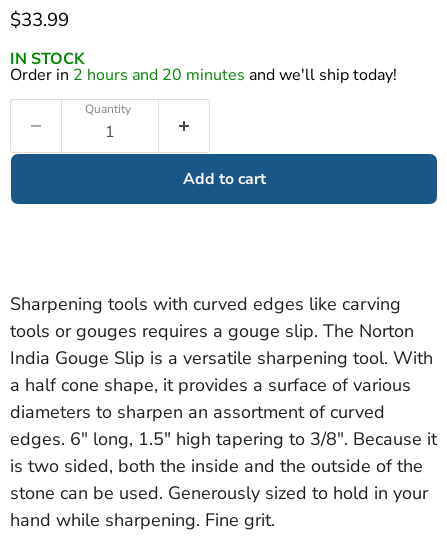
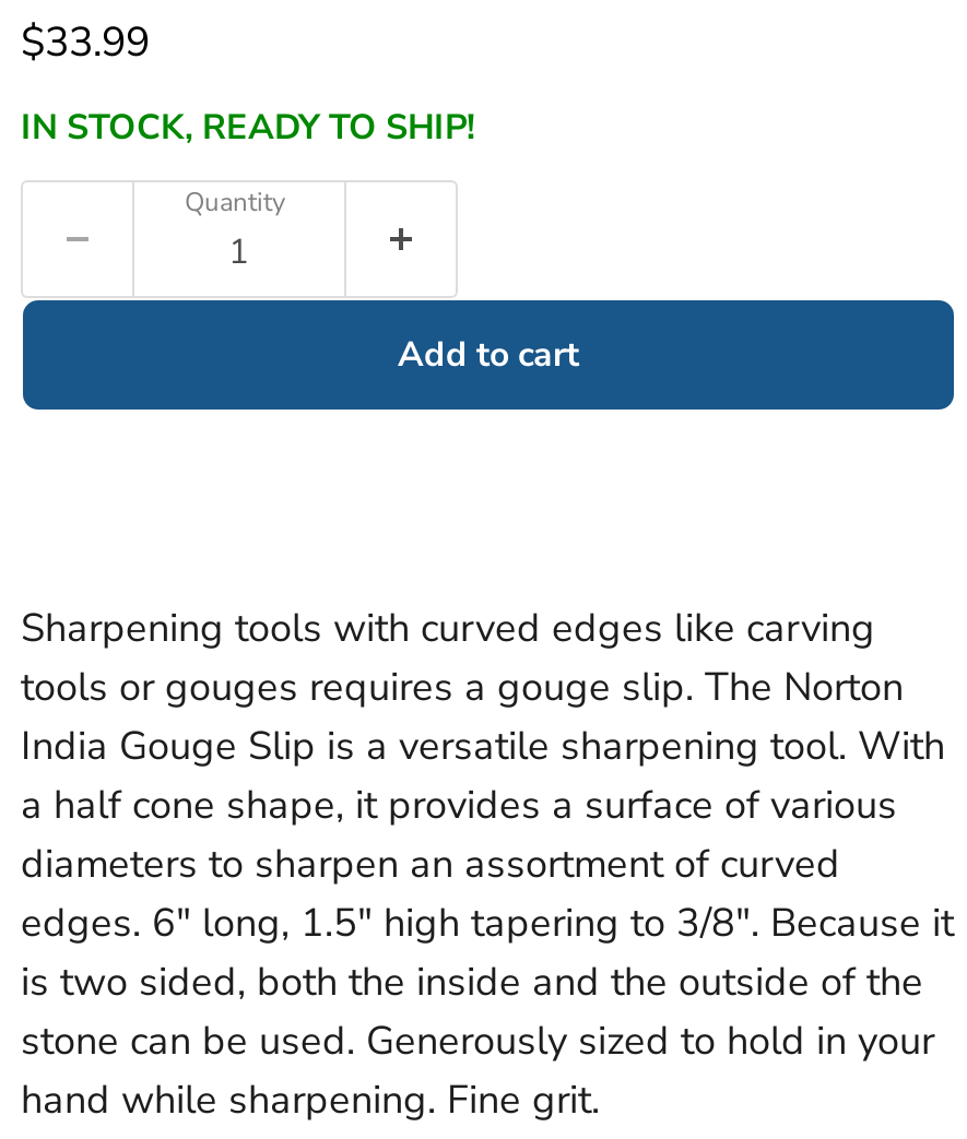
- IN STOCK
- Order in2 hours and 20 minutes and we'll ship today!
+ IN STOCK, READY TO SHIP!
